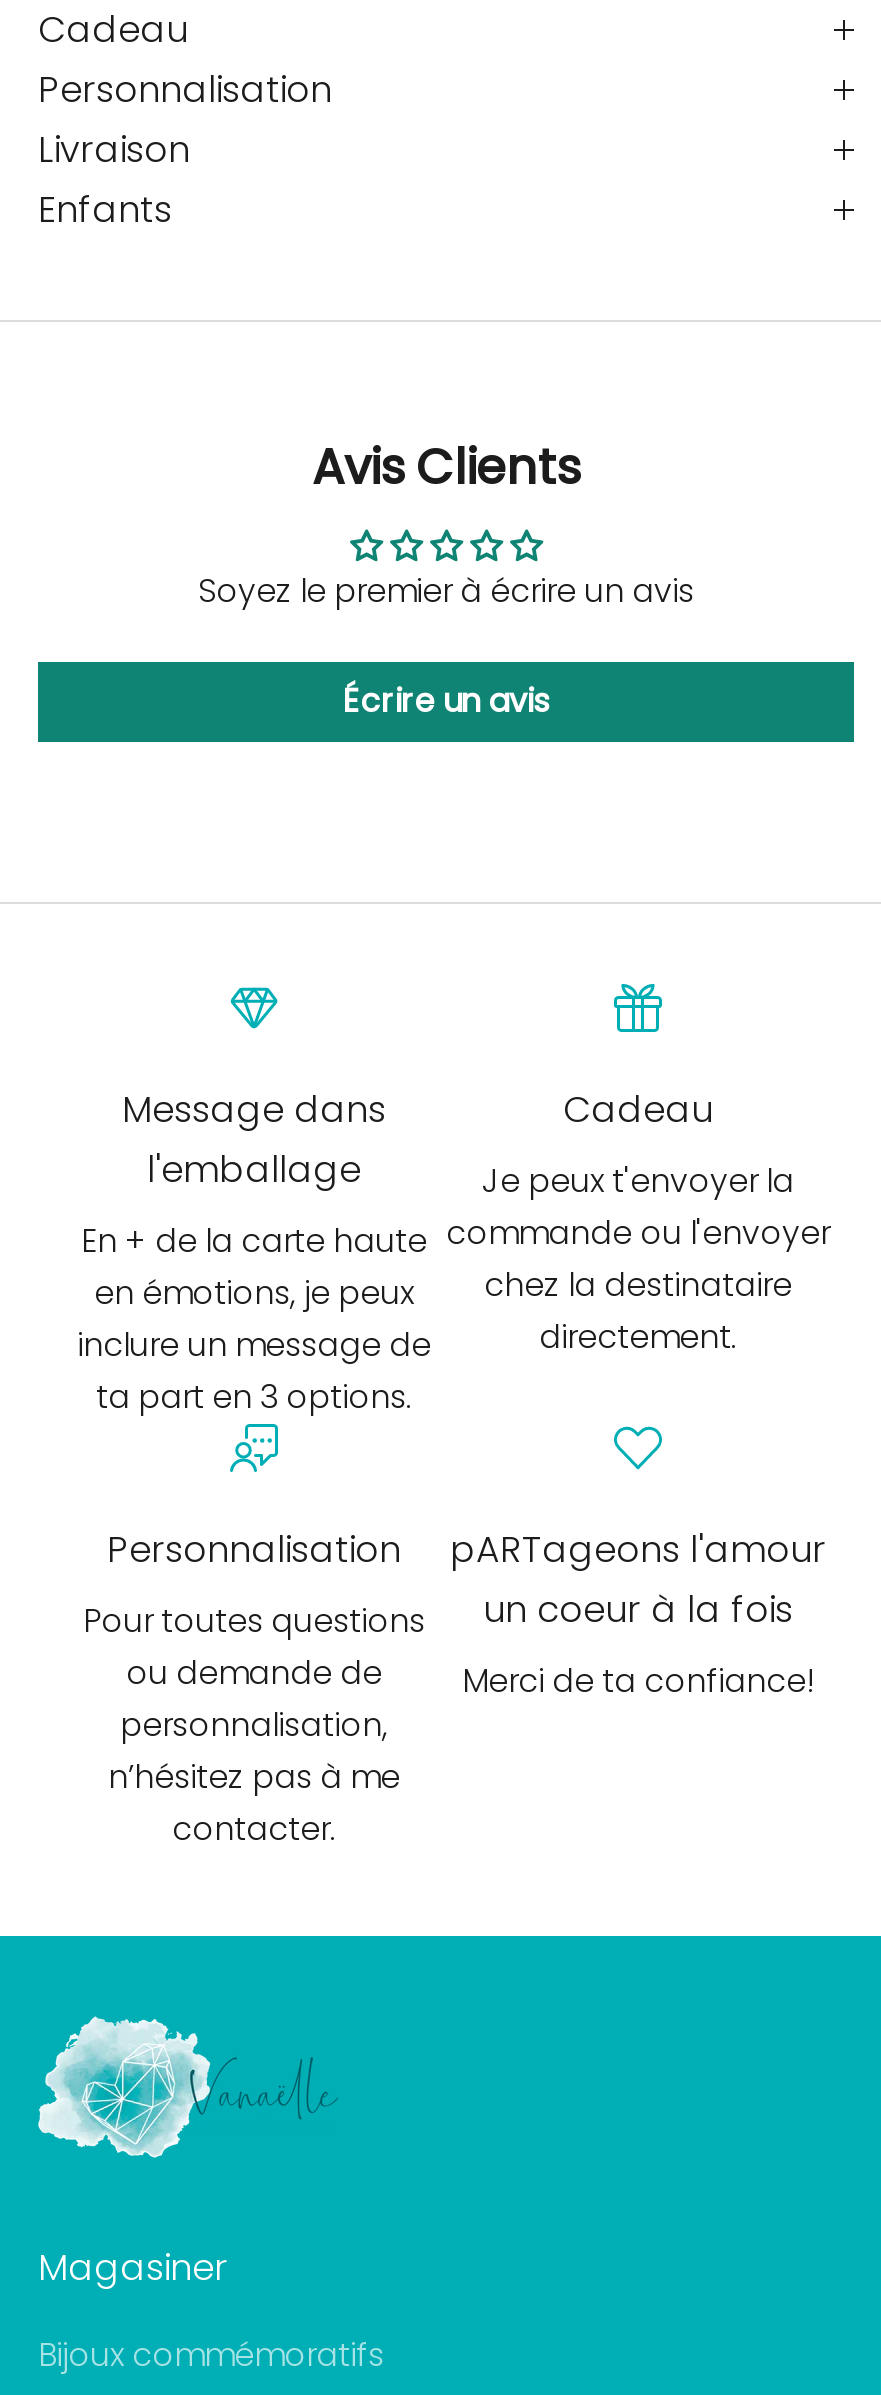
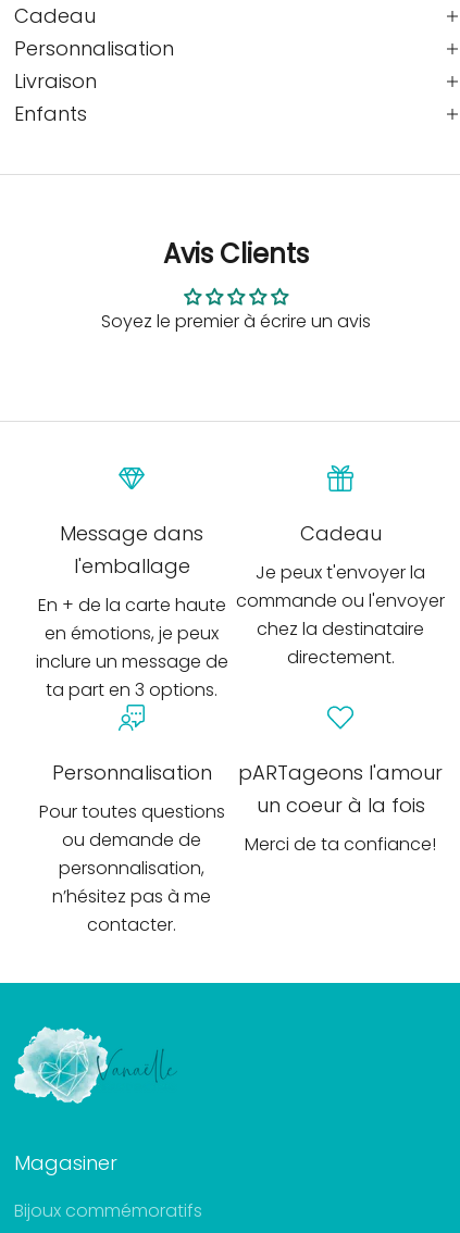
- Écrire un avis
